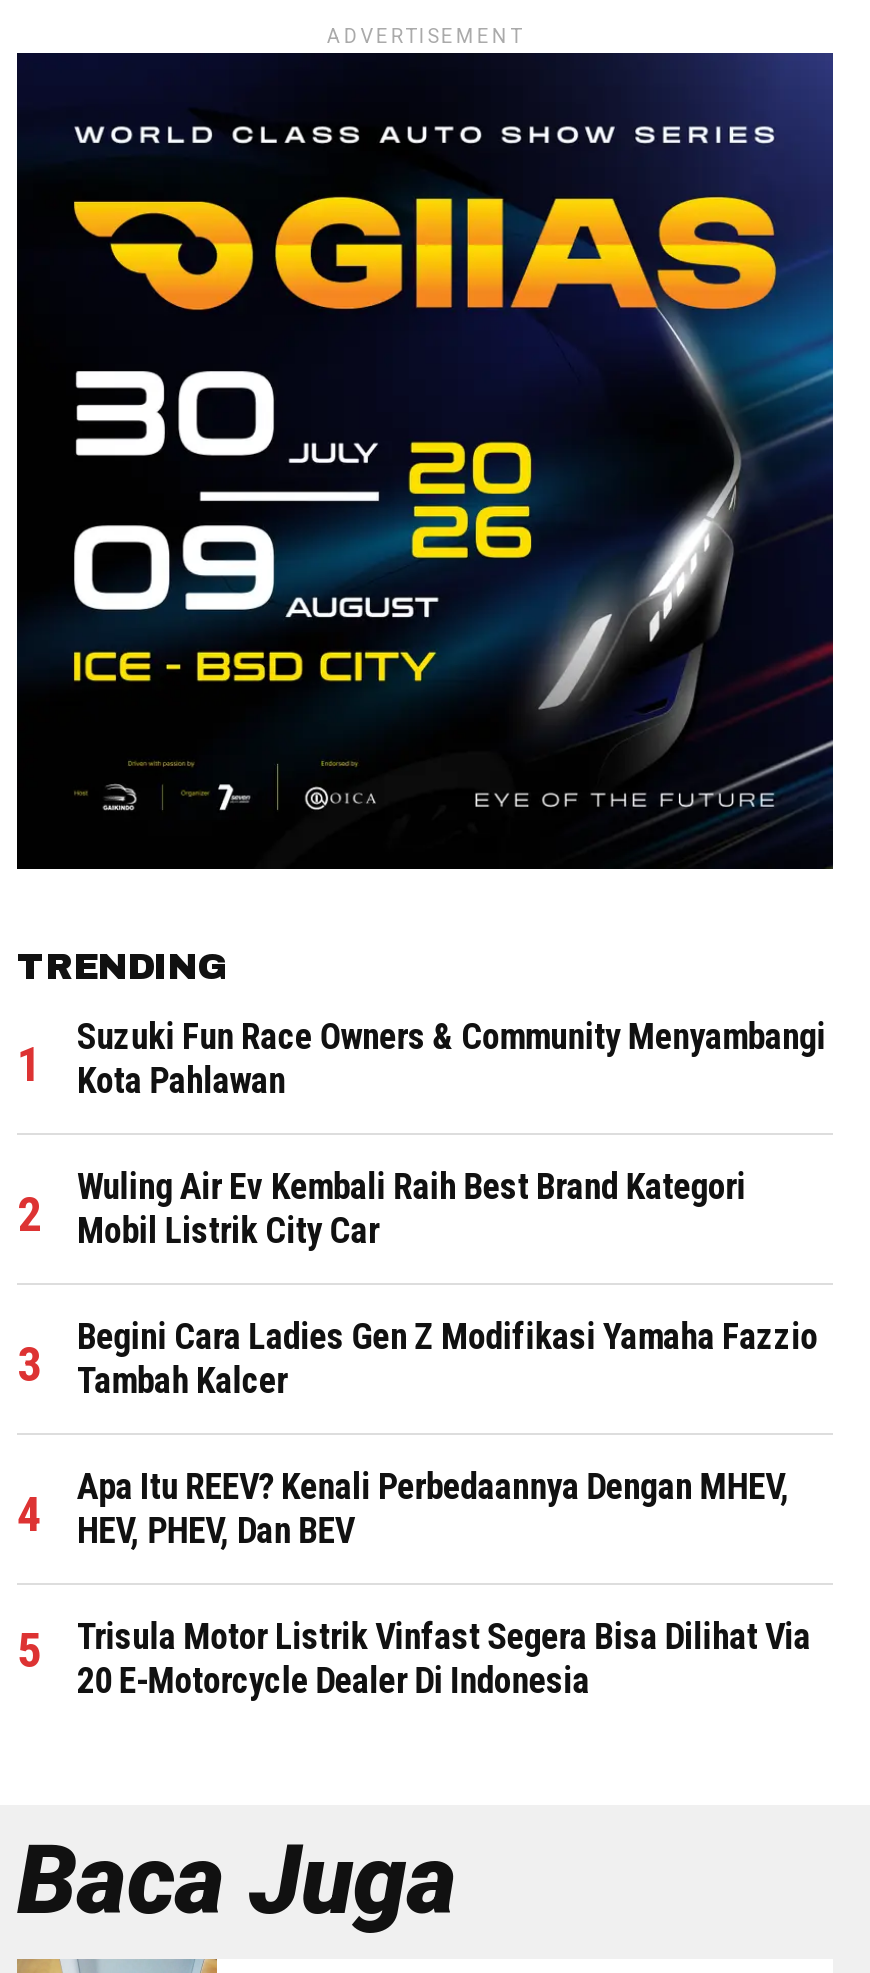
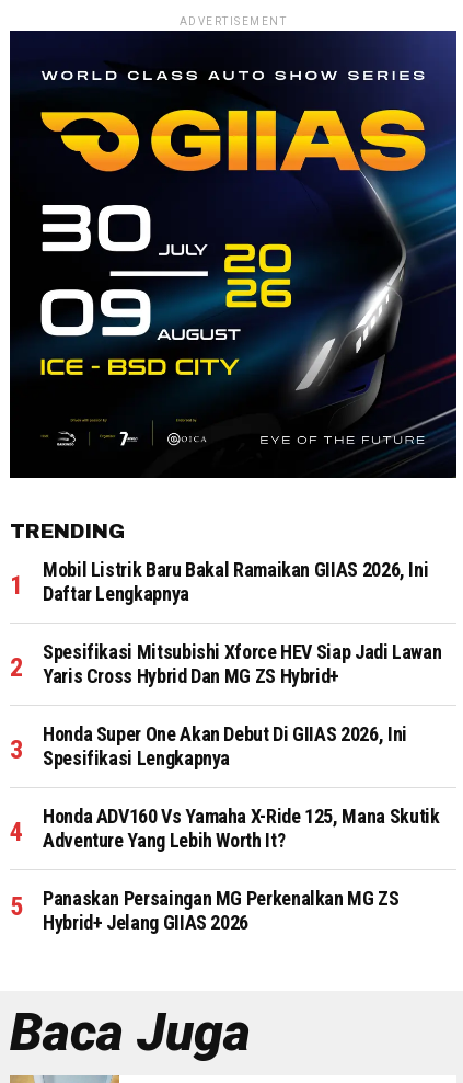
- Suzuki Fun Race Owners & Community Menyambangi
- Kota Pahlawan
+ Mobil Listrik Baru Bakal Ramaikan GIIAS 2026, Ini
+ Daftar Lengkapnya

- Wuling Air Ev Kembali Raih Best Brand Kategori
- Mobil Listrik City Car
+ Spesifikasi Mitsubishi Xforce HEV Siap Jadi Lawan
+ Yaris Cross Hybrid Dan MG ZS Hybrid+

- Begini Cara Ladies Gen Z Modifikasi Yamaha Fazzio
- Tambah Kalcer
+ Honda Super One Akan Debut Di GIIAS 2026, Ini
+ Spesifikasi Lengkapnya

- Apa Itu REEV? Kenali Perbedaannya Dengan MHEV,
- HEV, PHEV, Dan BEV
+ Honda ADV160 Vs Yamaha X-Ride 125, Mana Skutik
+ Adventure Yang Lebih Worth It?

- Trisula Motor Listrik Vinfast Segera Bisa Dilihat Via
- 20 E-Motorcycle Dealer Di Indonesia
+ Panaskan Persaingan MG Perkenalkan MG ZS
+ Hybrid+ Jelang GIIAS 2026
